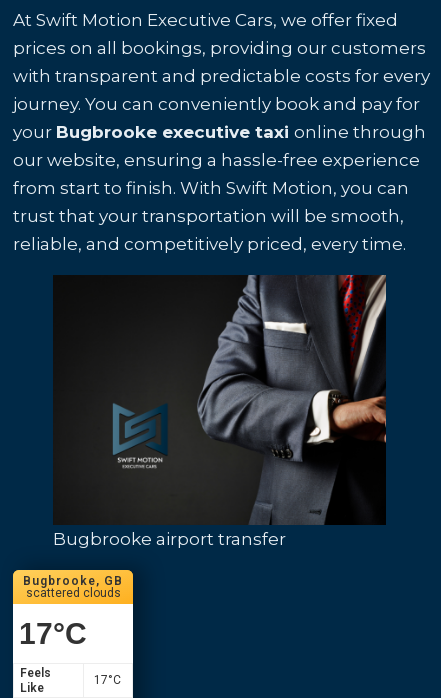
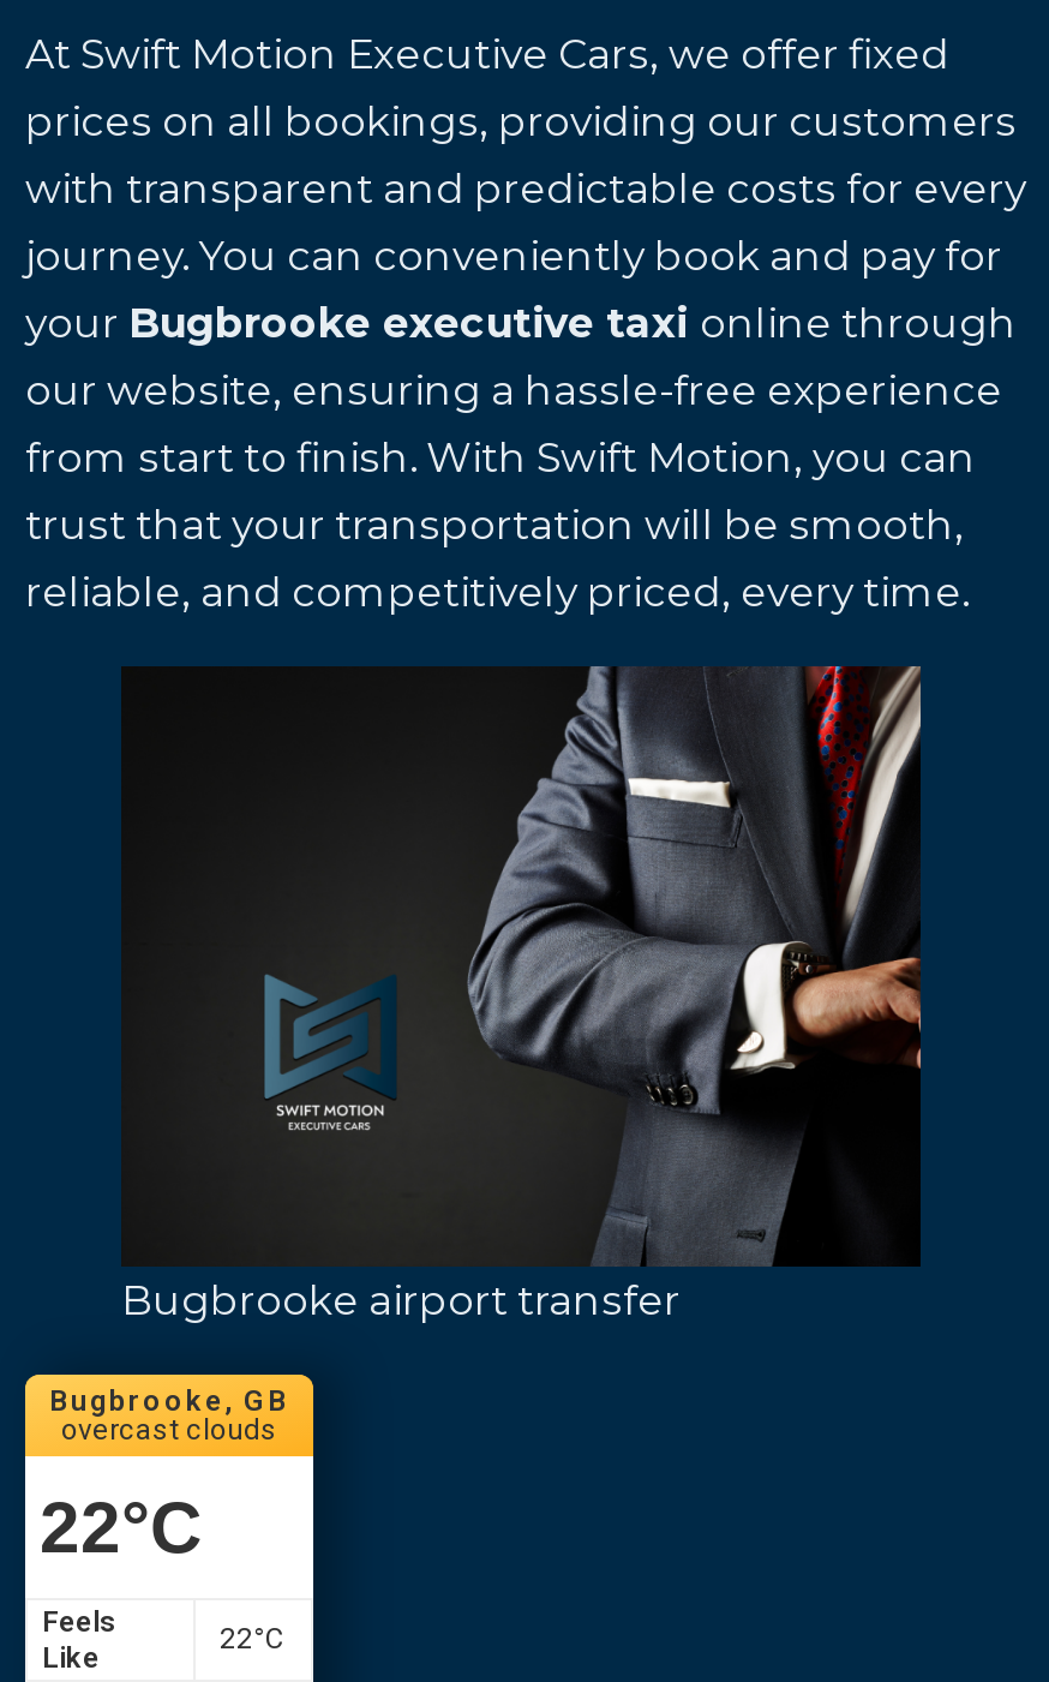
- scattered clouds
+ overcast clouds

- 17°C
+ 22°C

- 17°C
+ 22°C
